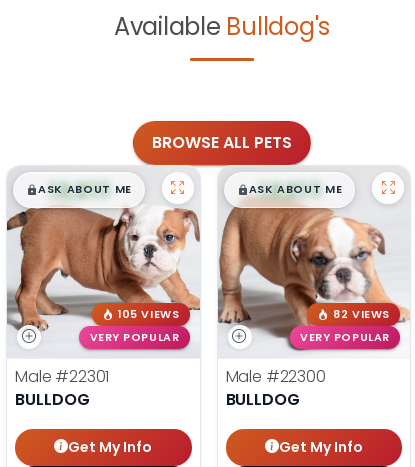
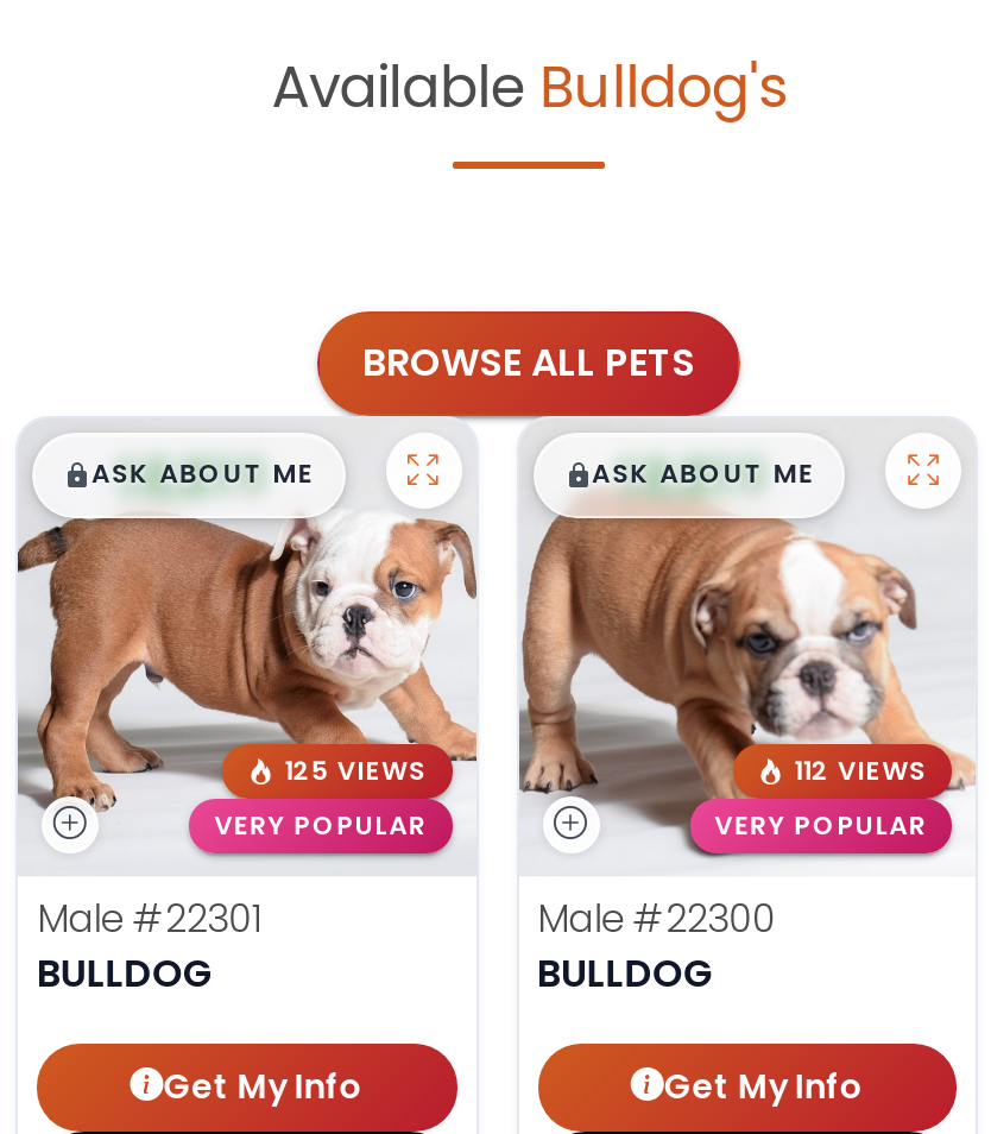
- 105 VIEWS
+ 125 VIEWS

- 82 VIEWS
+ 112 VIEWS
